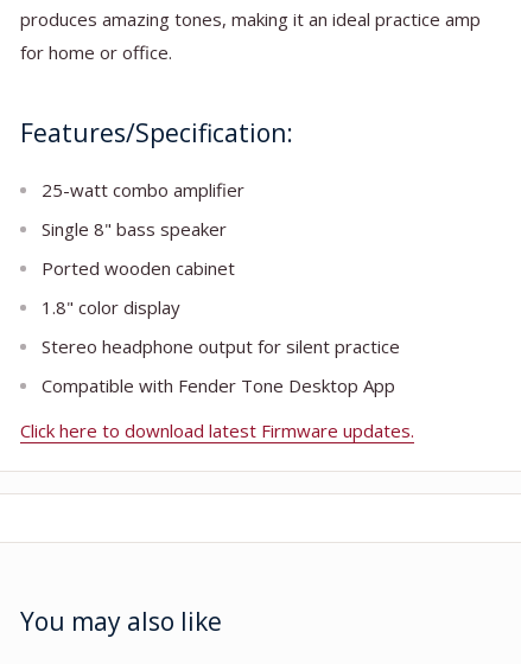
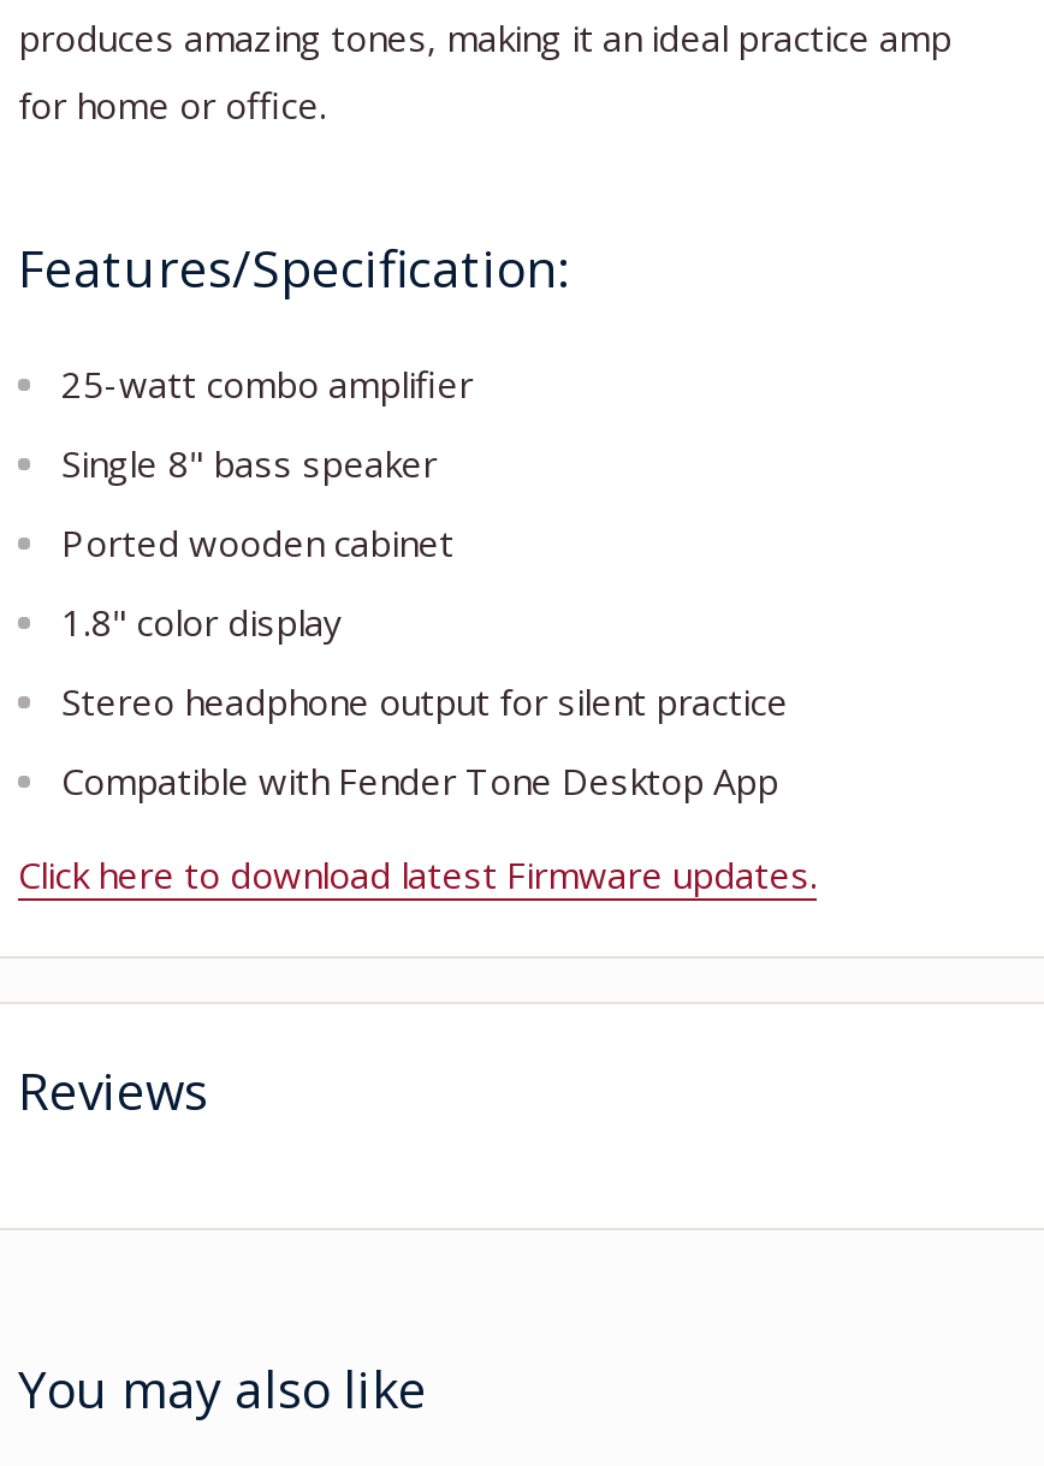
+ Reviews
